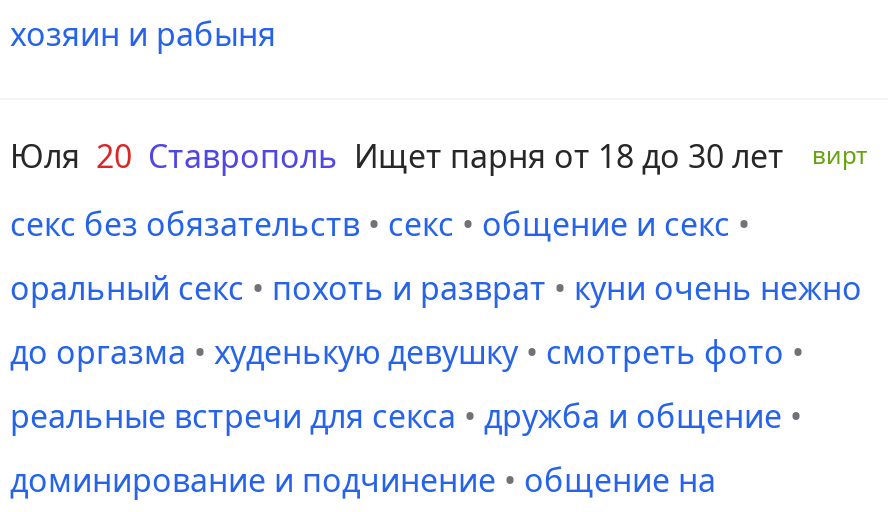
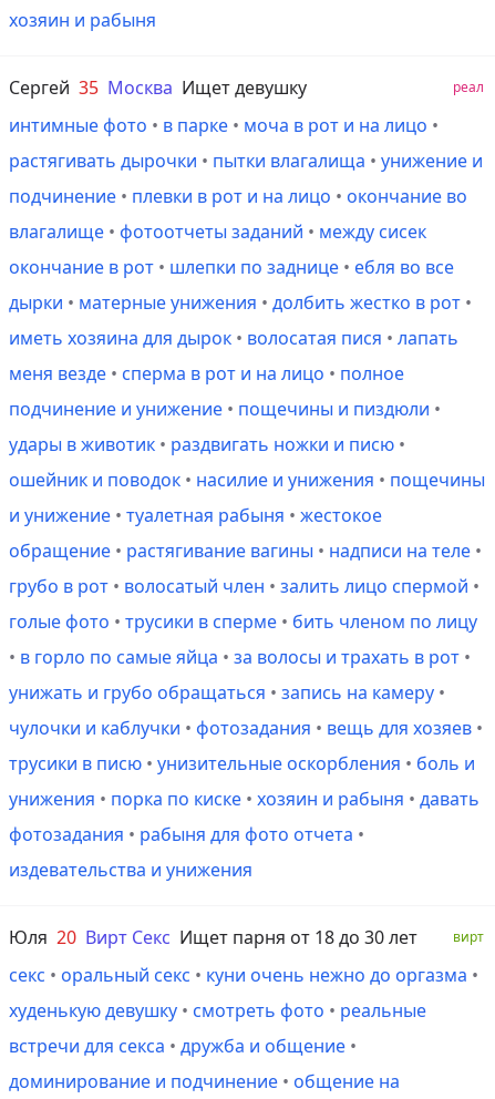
- Юля 20 Ставрополь Ищет парня от 18 до 30 лет
+ Сергей 35 Москва Ищет девушку
+ реал
+ интимные фото • в парке • моча в рот и на лицо •
+ растягивать дырочки • пытки влагалища • унижение и
+ подчинение • плевки в рот и на лицо • окончание во
+ влагалище • фотоотчеты заданий • между сисек
+ окончание в рот • шлепки по заднице • ебля во все
+ дырки • матерные унижения • долбить жестко в рот •
+ иметь хозяина для дырок • волосатая пися • лапать
+ меня везде • сперма в рот и на лицо • полное
+ подчинение и унижение • пощечины и пиздюли •
+ удары в животик • раздвигать ножки и писю •
+ ошейник и поводок • насилие и унижения • пощечины
+ и унижение • туалетная рабыня • жестокое
+ обращение • растягивание вагины • надписи на теле •
+ грубо в рот • волосатый член • залить лицо спермой •
+ голые фото • трусики в сперме • бить членом по лицу
+ • в горло по самые яйца • за волосы и трахать в рот •
+ унижать и грубо обращаться • запись на камеру •
+ чулочки и каблучки • фотозадания • вещь для хозяев •
+ трусики в писю • унизительные оскорбления • боль и
+ унижения • порка по киске • хозяин и рабыня • давать
+ фотозадания • рабыня для фото отчета •
+ издевательства и унижения
+ Юля 20 Вирт Секс Ищет парня от 18 до 30 лет

moved down: вирт

- секс без обязательств • секс • общение и секс •
- оральный секс • похоть и разврат • куни очень нежно
- до оргазма • худенькую девушку • смотреть фото •
- реальные встречи для секса • дружба и общение •
+ секс • оральный секс • куни очень нежно до оргазма •
+ худенькую девушку • смотреть фото • реальные
+ встречи для секса • дружба и общение •
